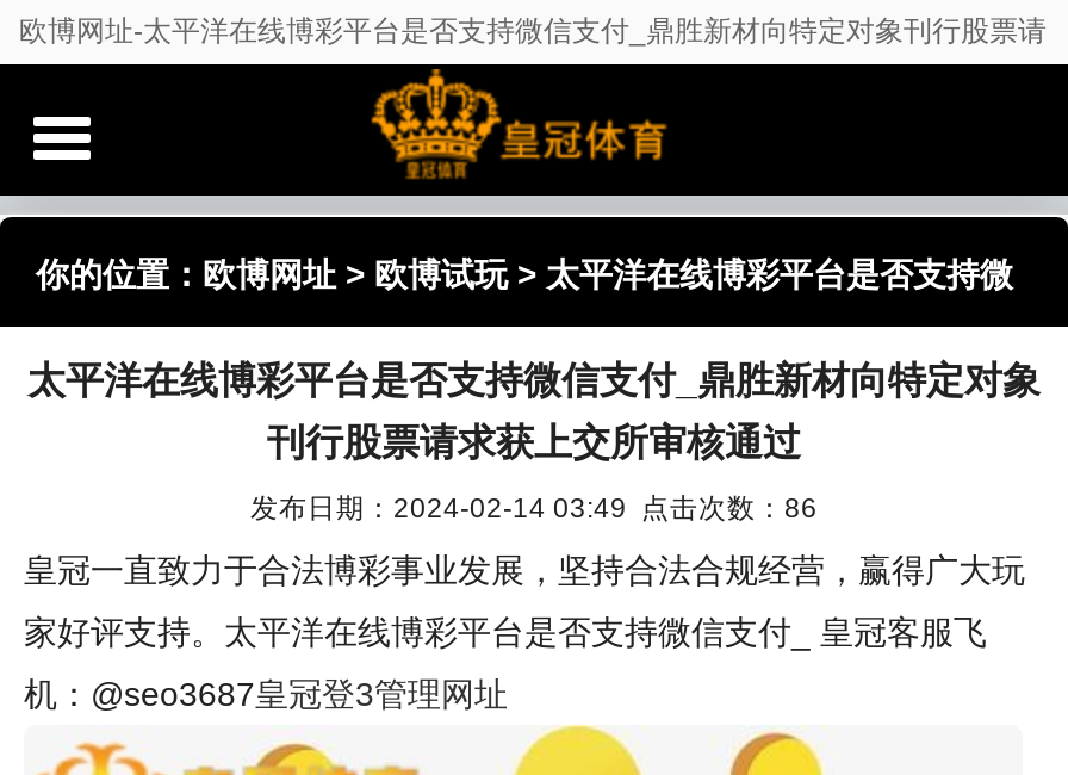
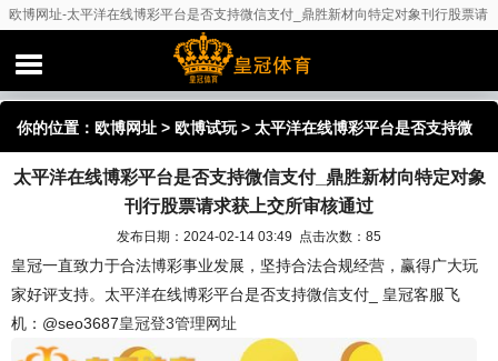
- 发布日期：2024-02-14 03:49 点击次数：86
+ 发布日期：2024-02-14 03:49 点击次数：85
